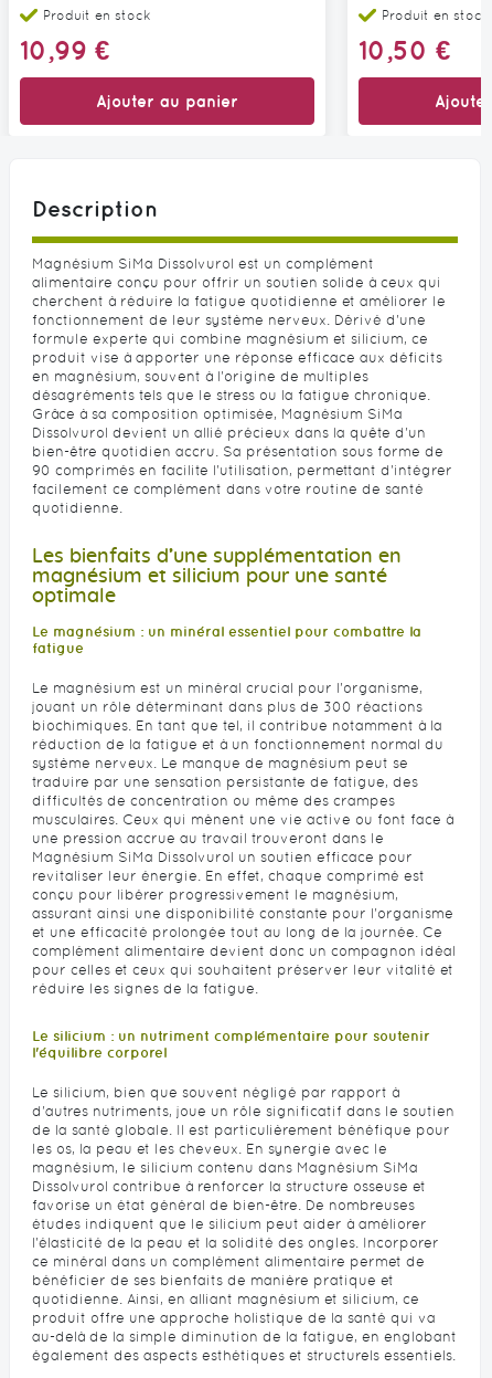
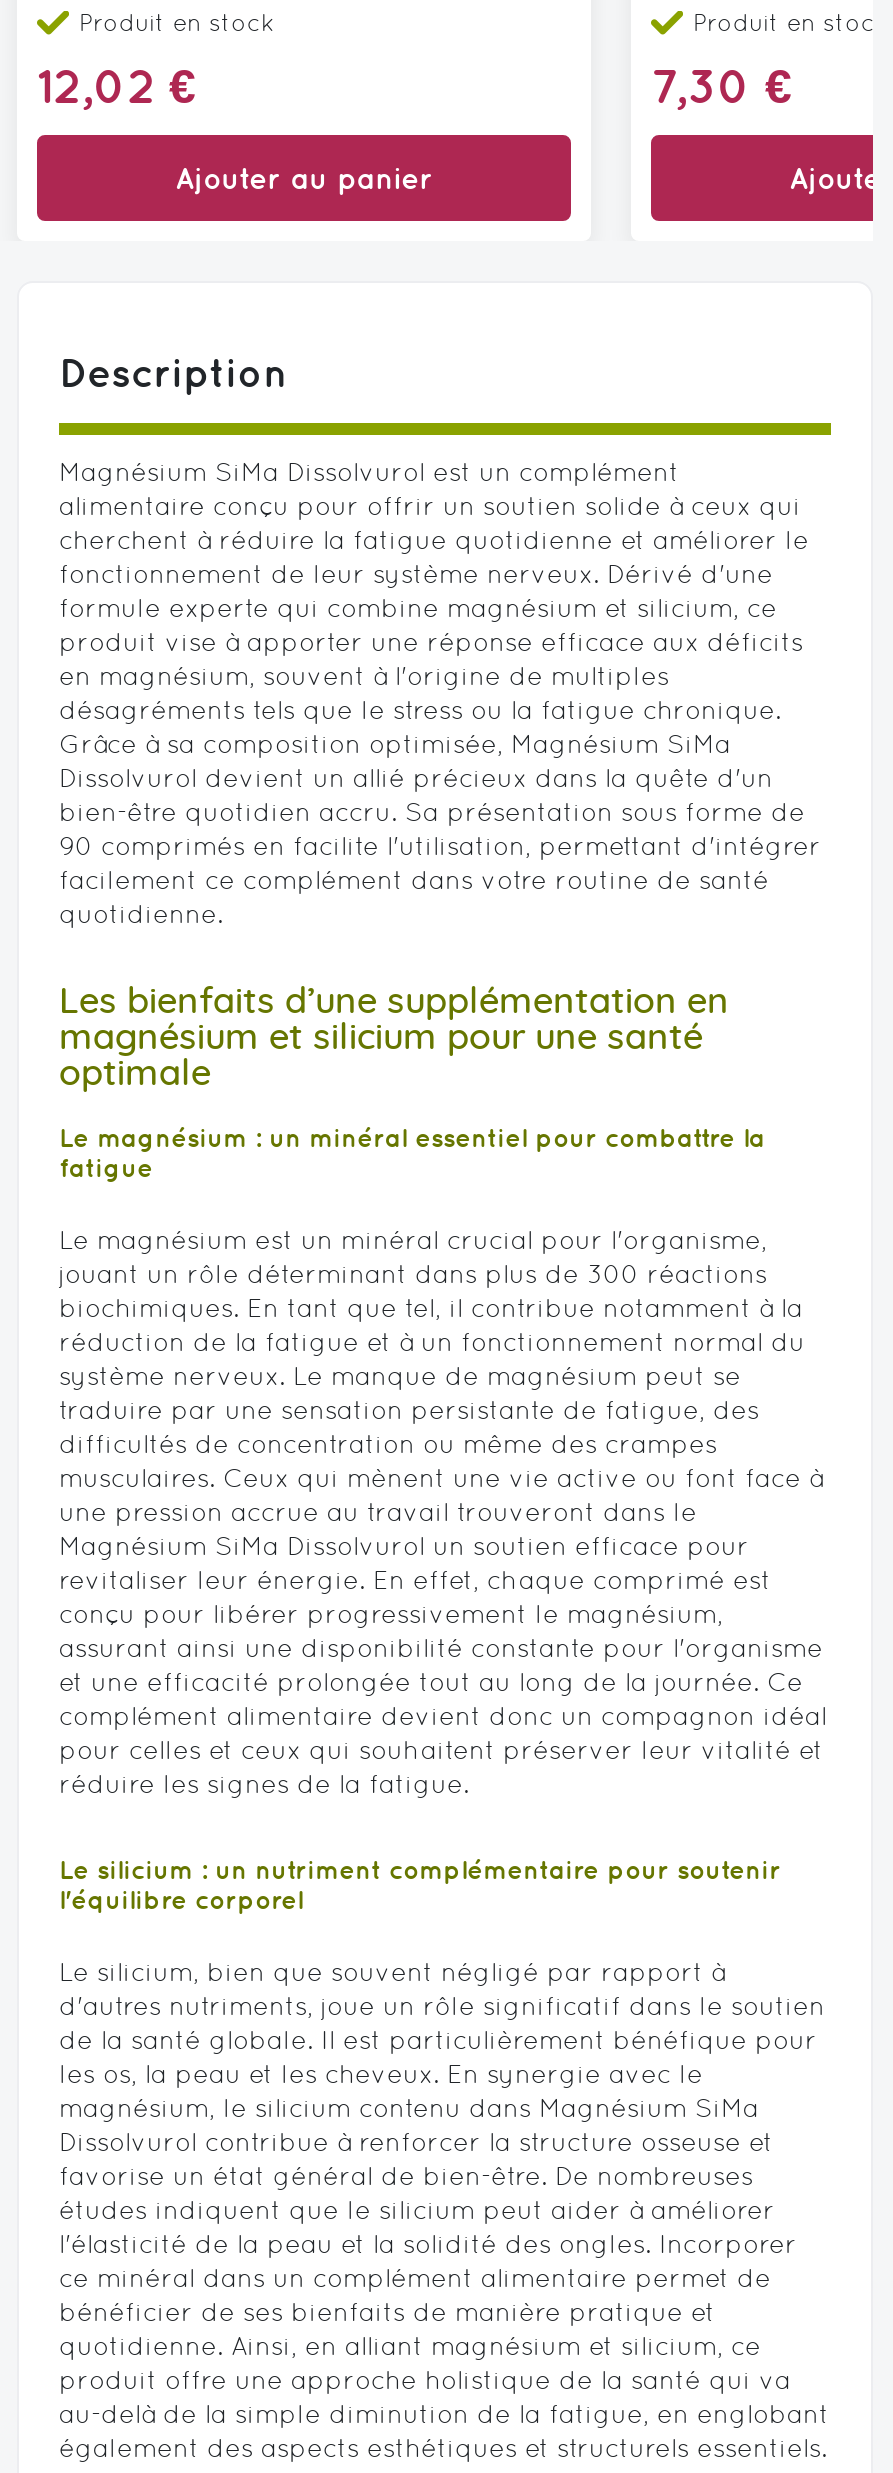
- 10,99 €
+ 12,02 €

- 10,50 €
+ 7,30 €
